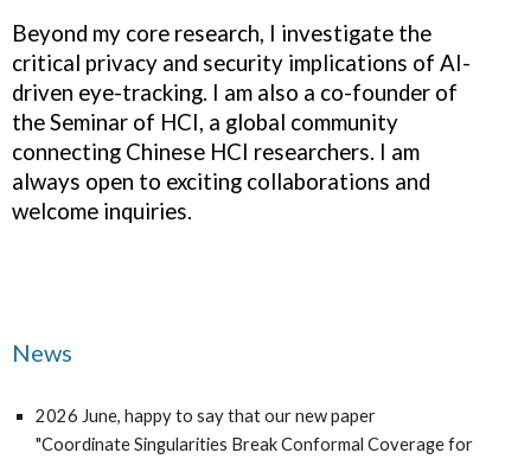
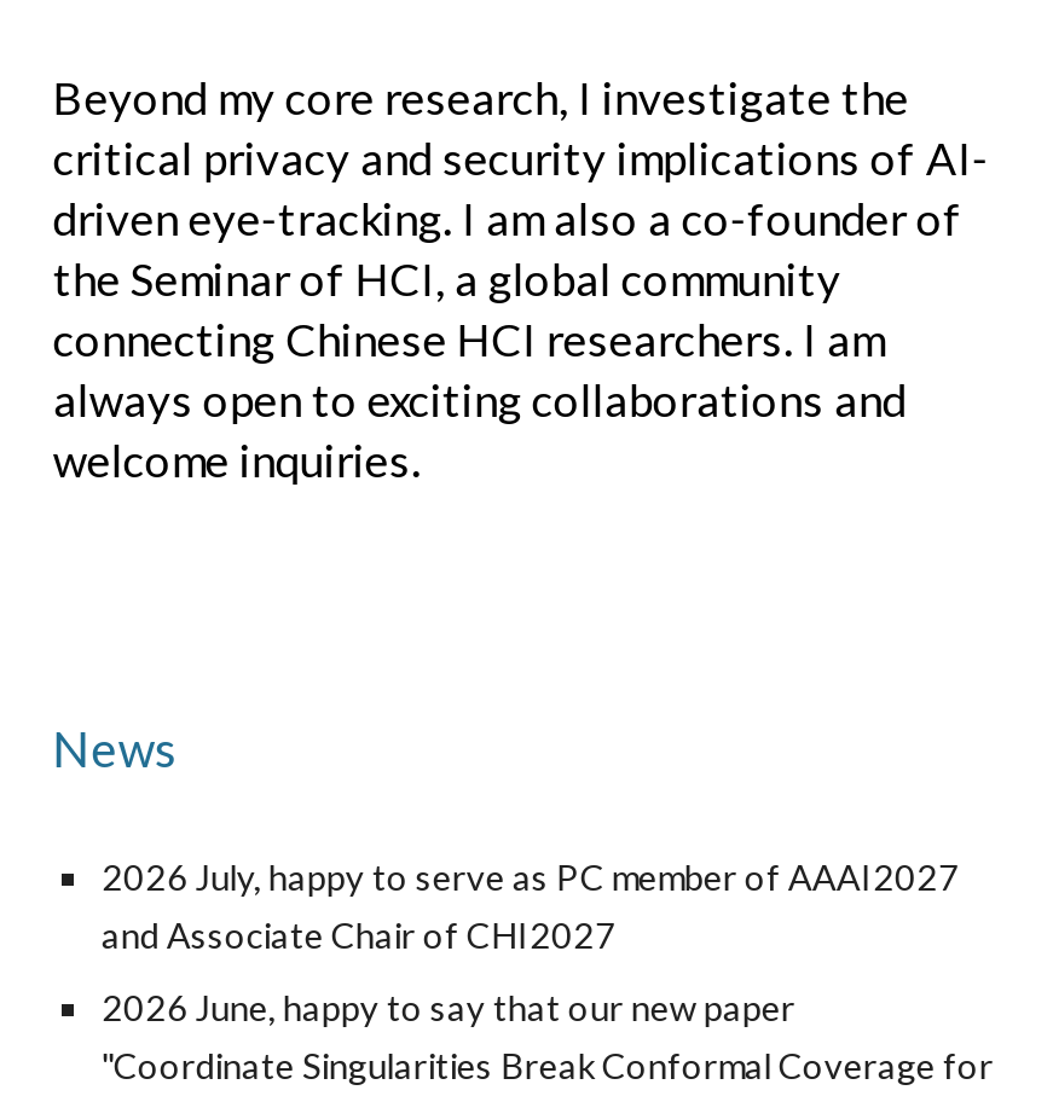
+ 2026 July, happy to serve as PC member of AAAI2027
+ and Associate Chair of CHI2027
